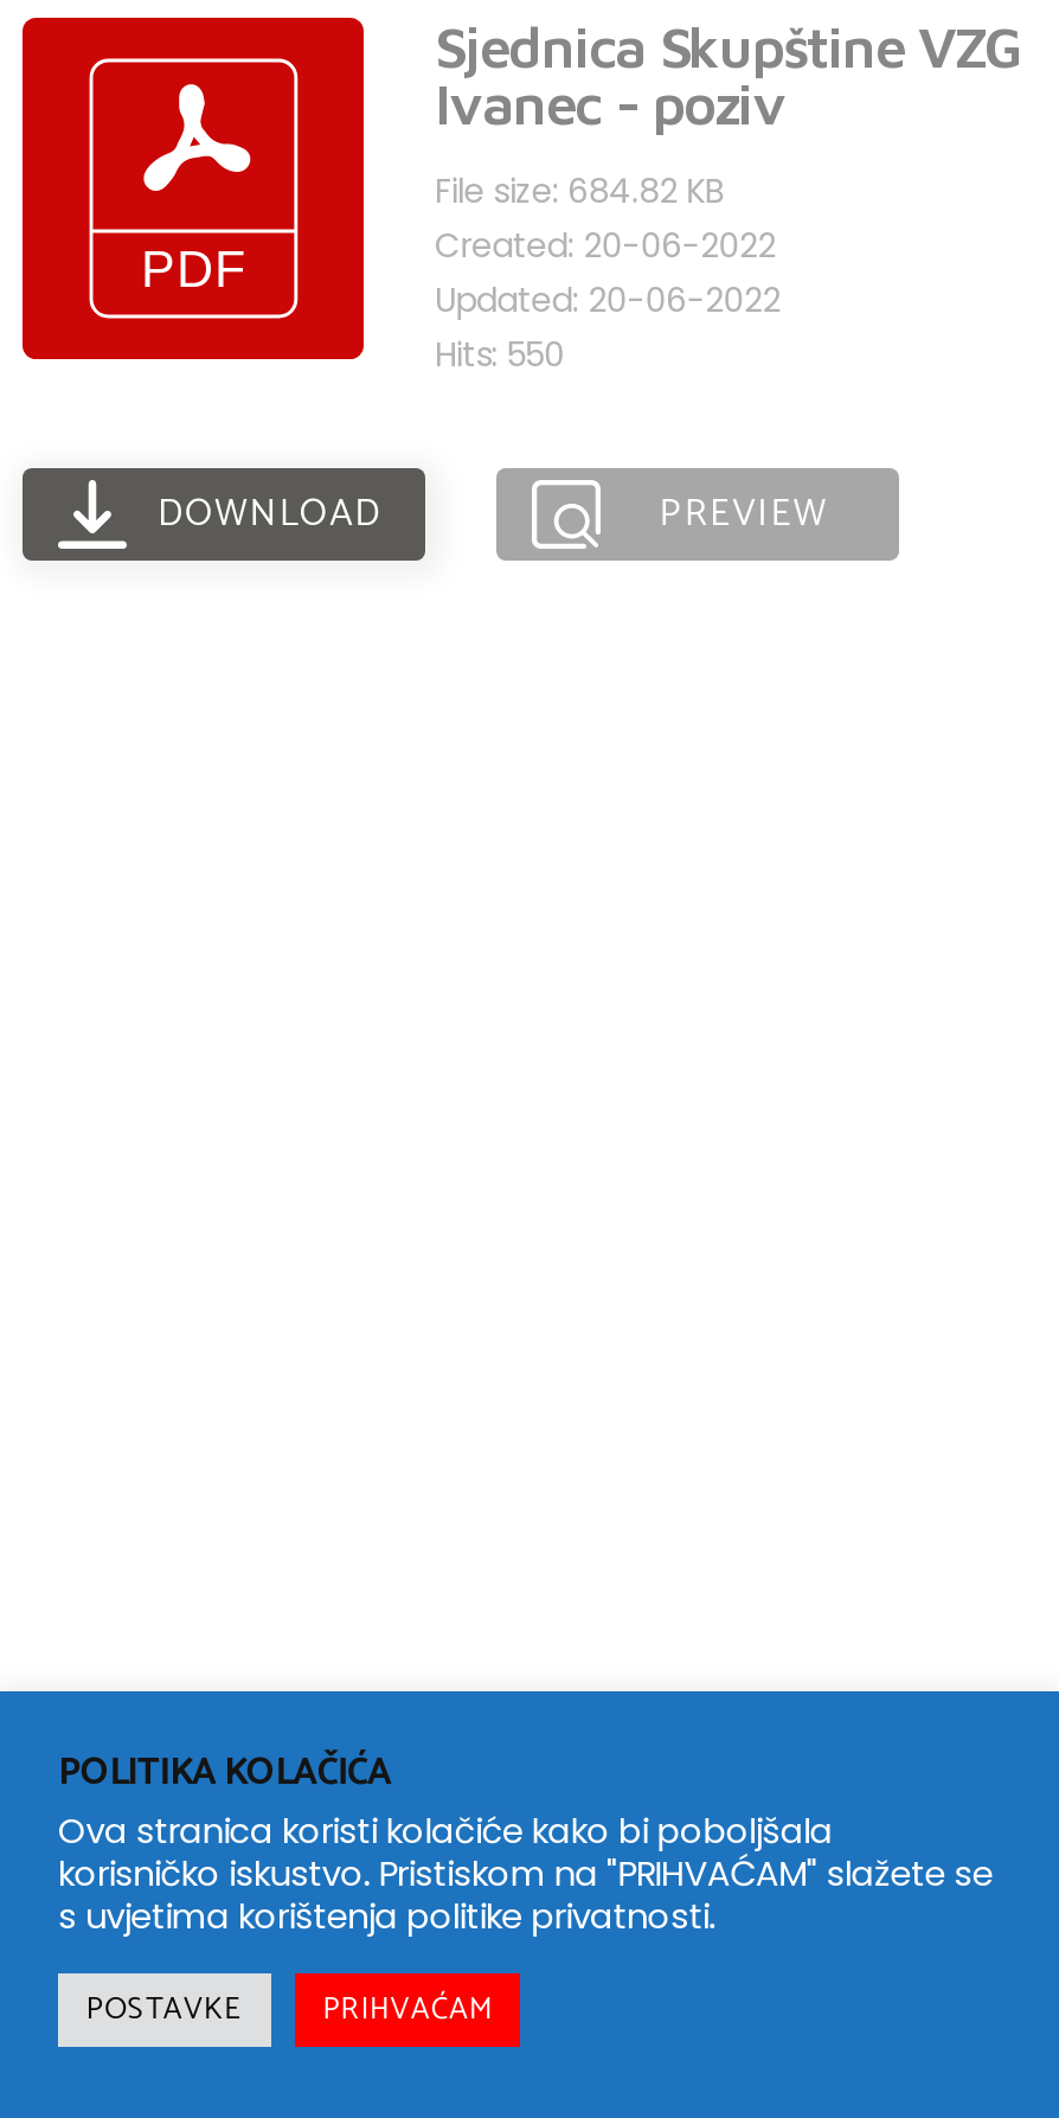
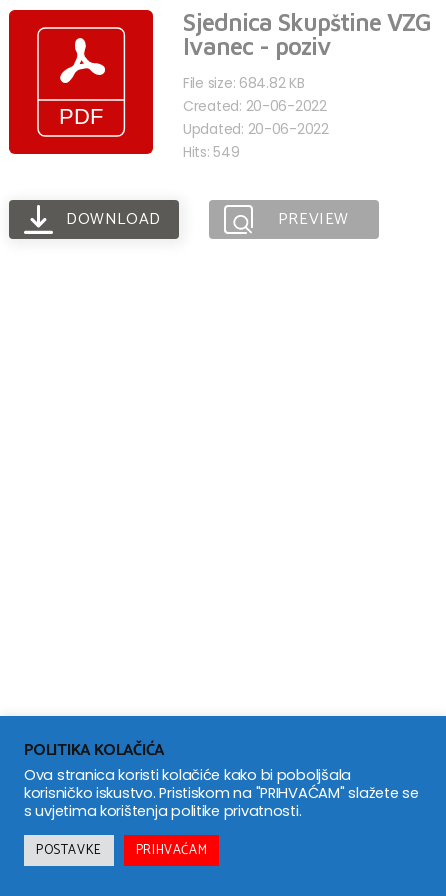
- Hits: 550
+ Hits: 549
